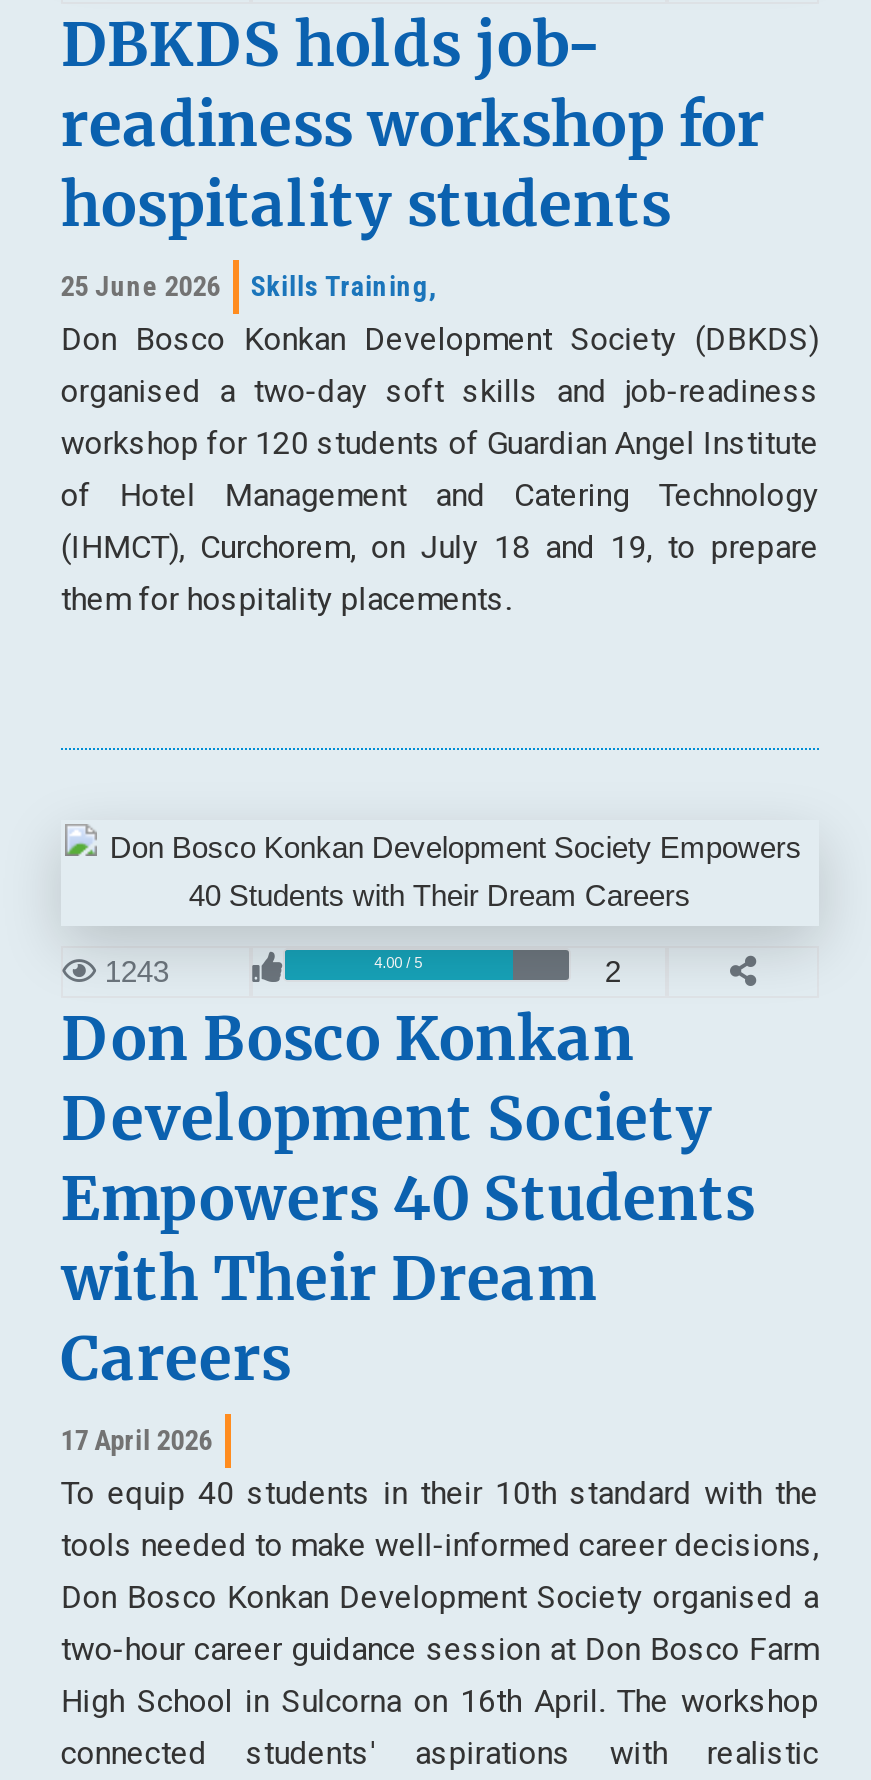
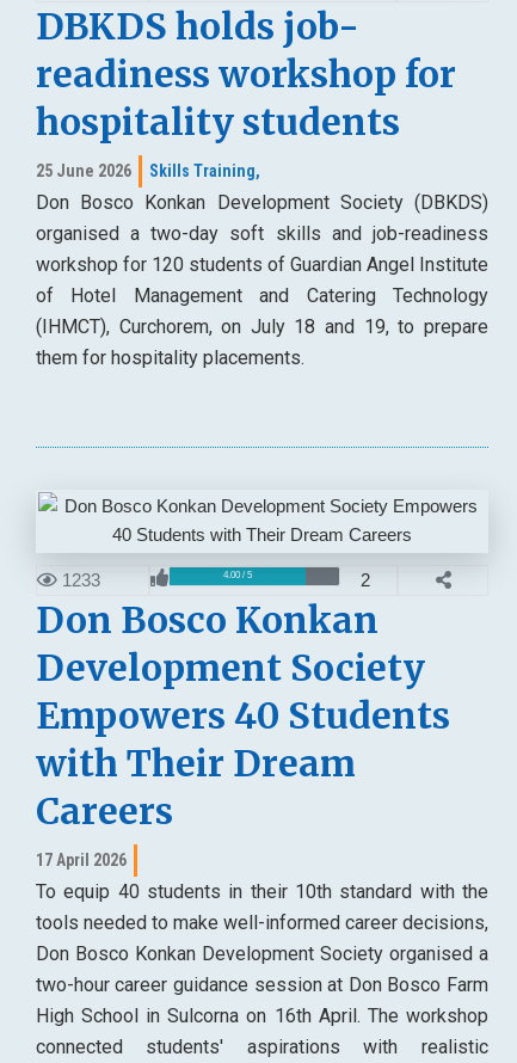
- 1243
+ 1233
